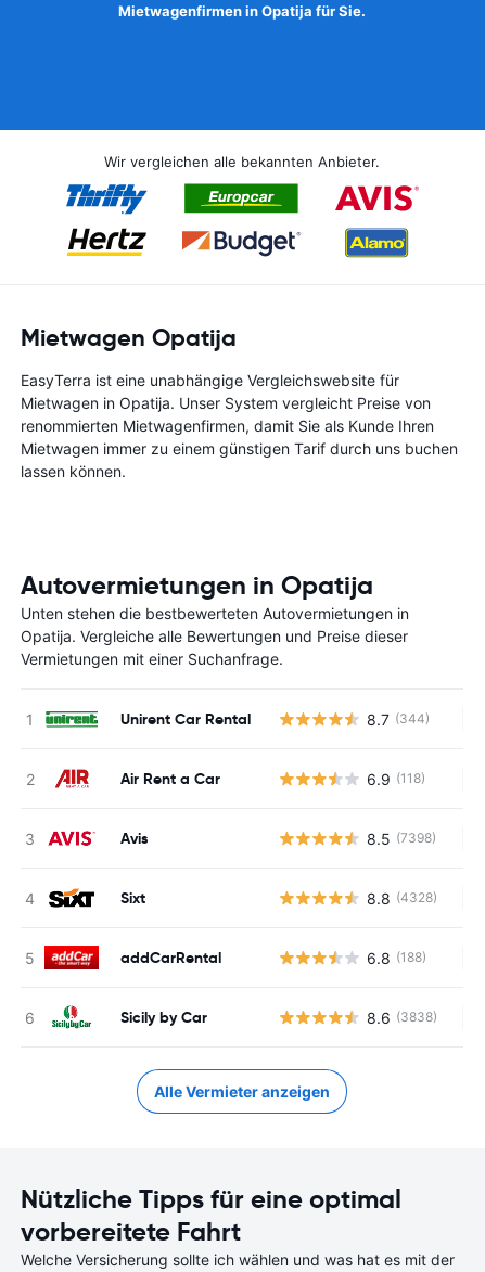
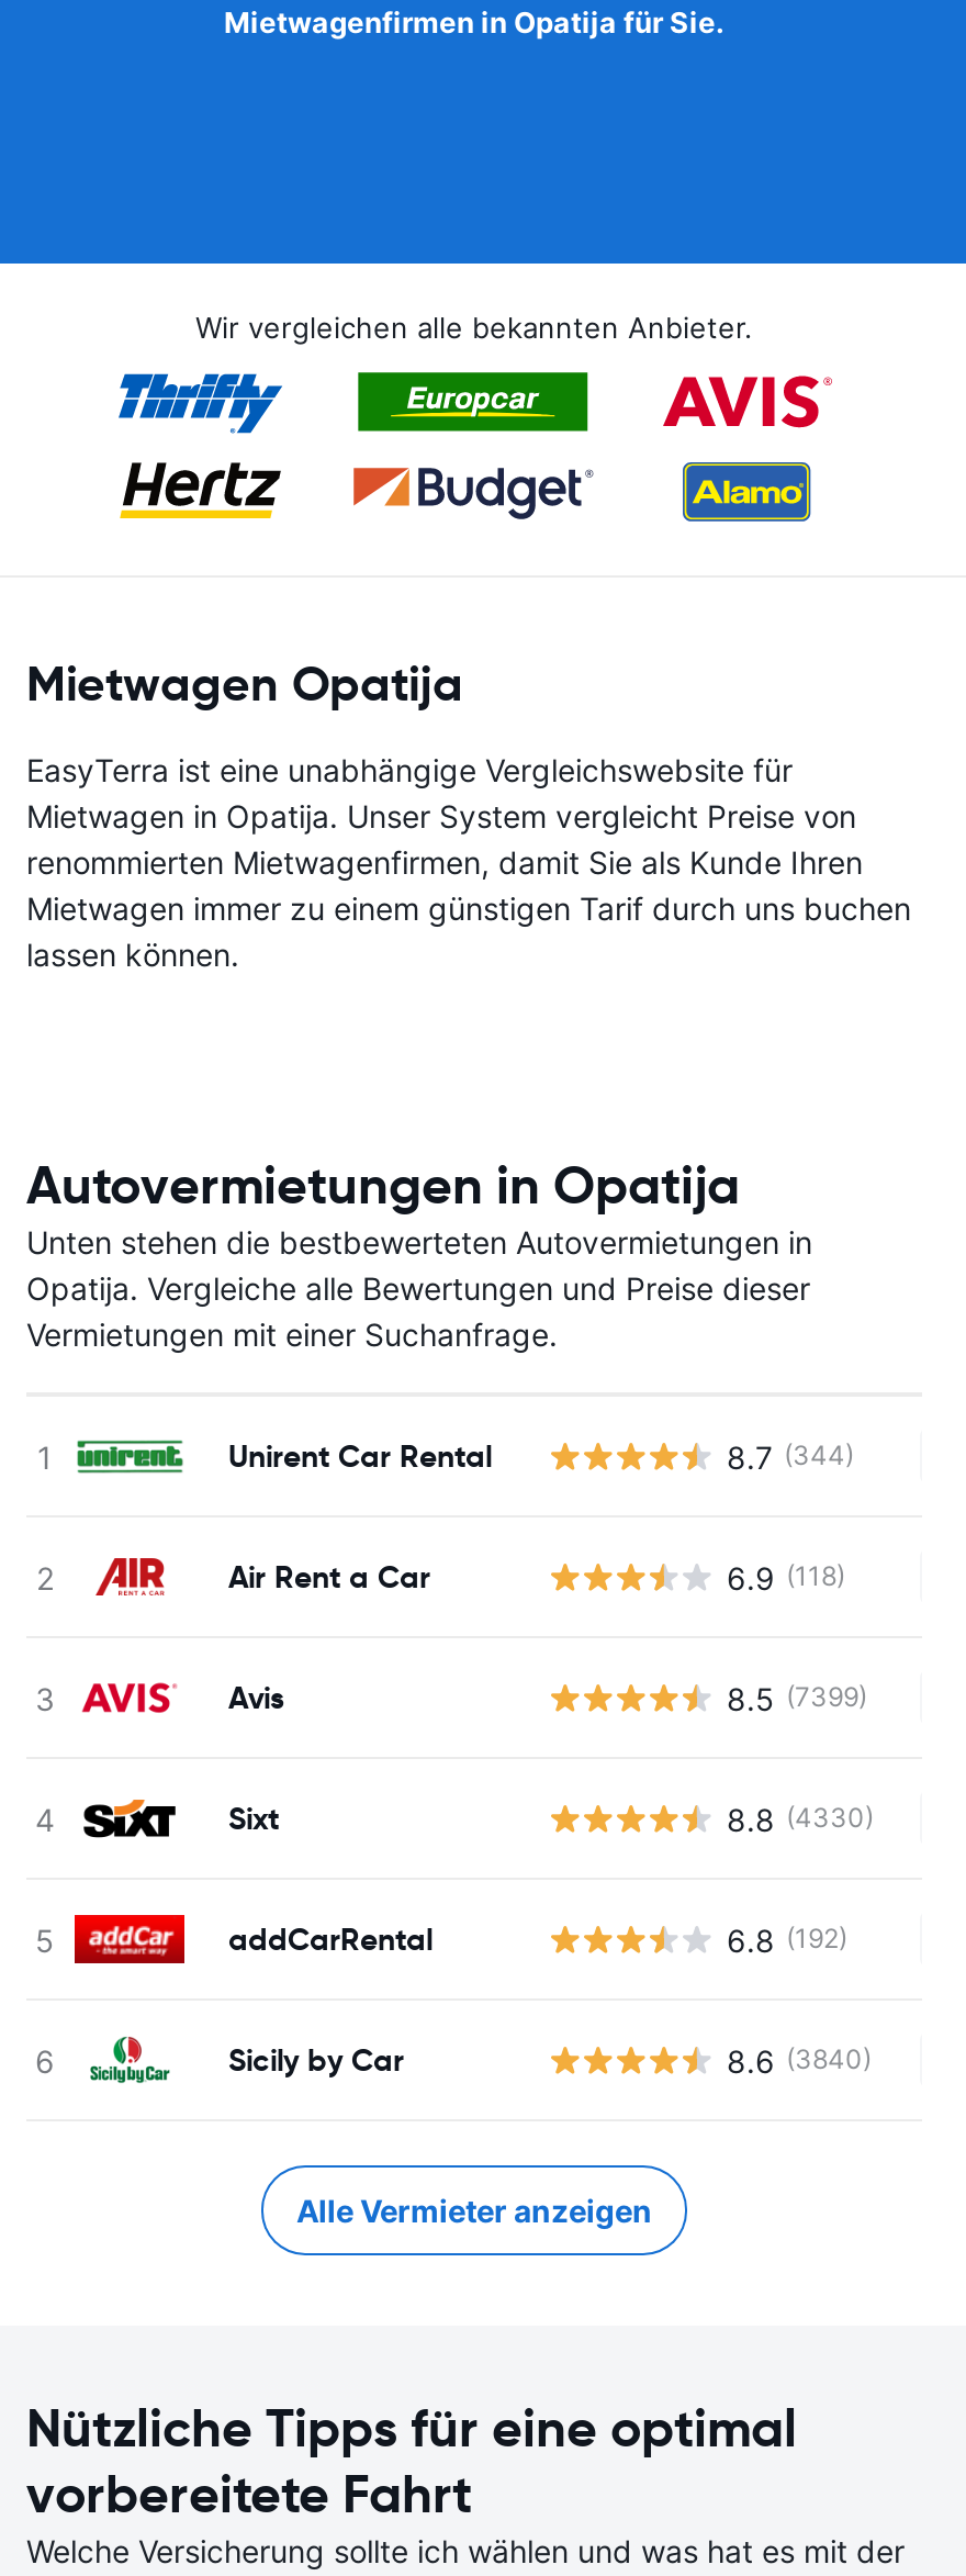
- 8.5 (7398)
+ 8.5 (7399)

- 8.8 (4328)
+ 8.8 (4330)

- 6.8 (188)
+ 6.8 (192)

- 8.6 (3838)
+ 8.6 (3840)
